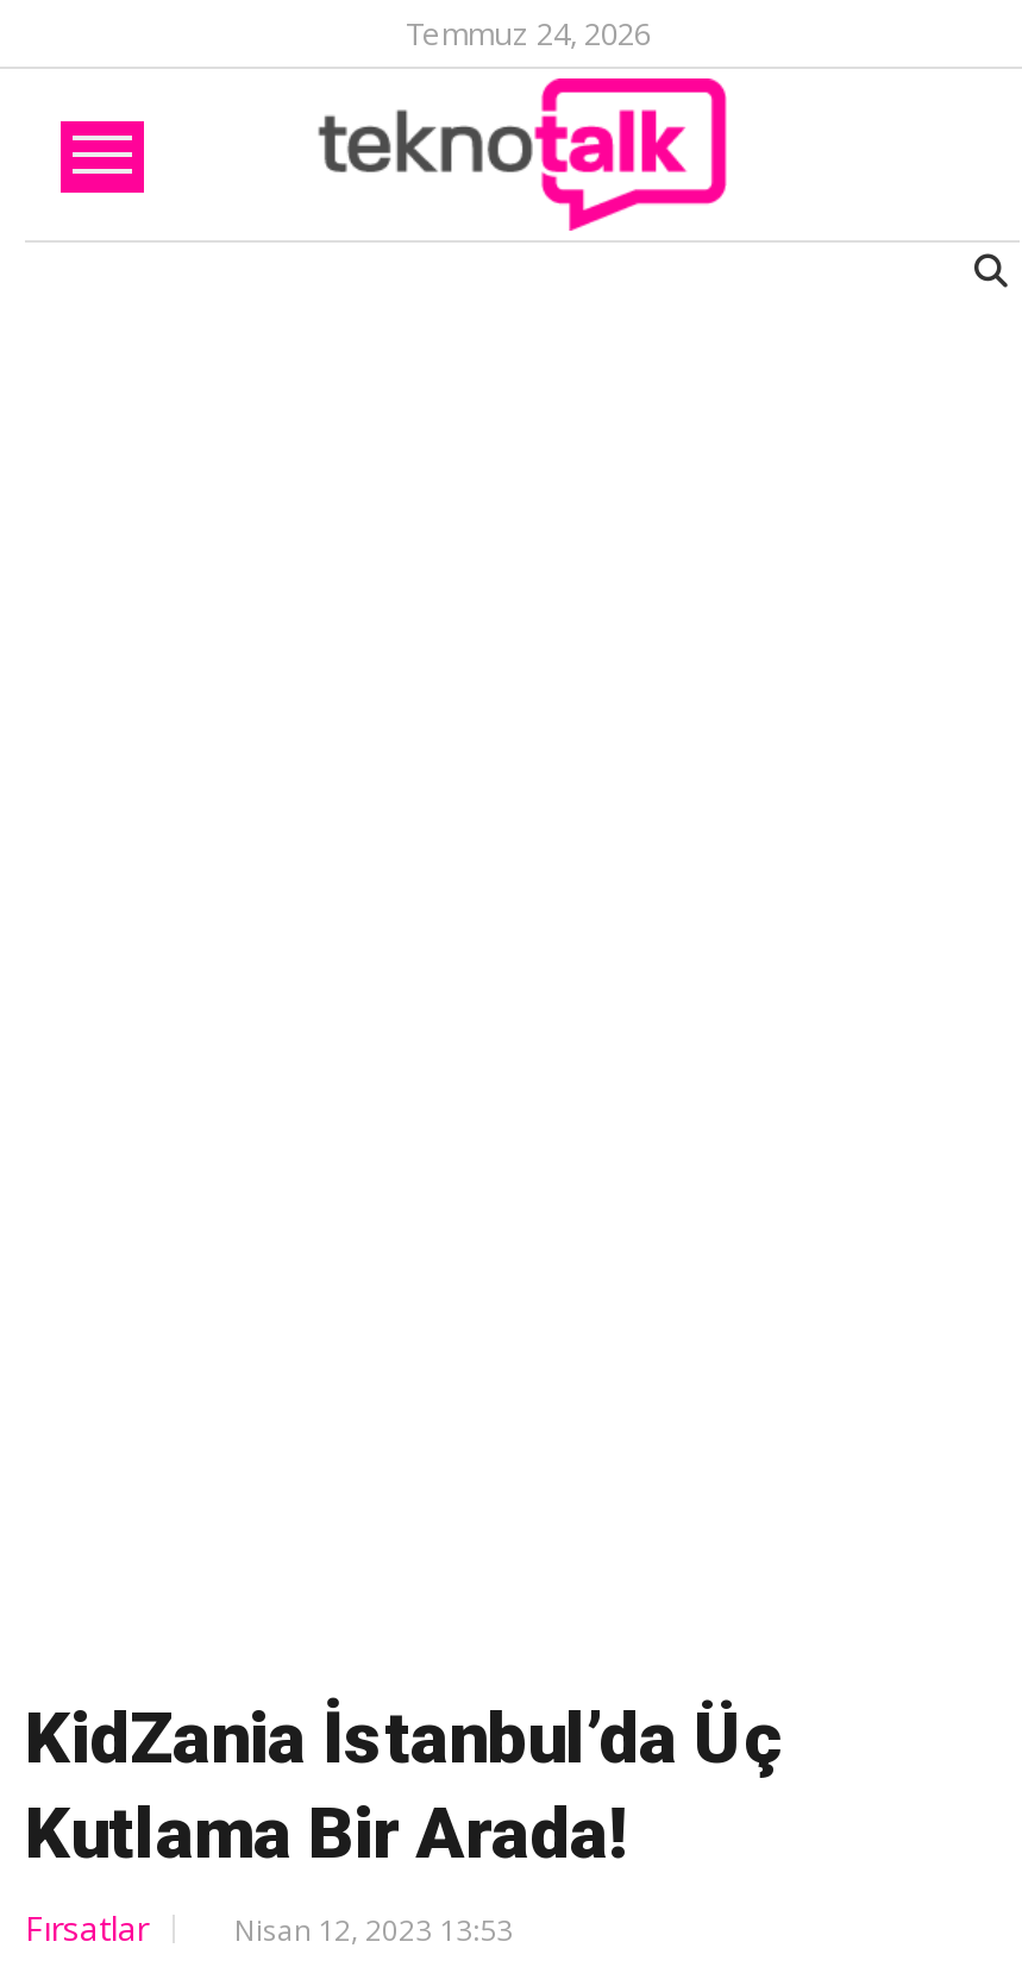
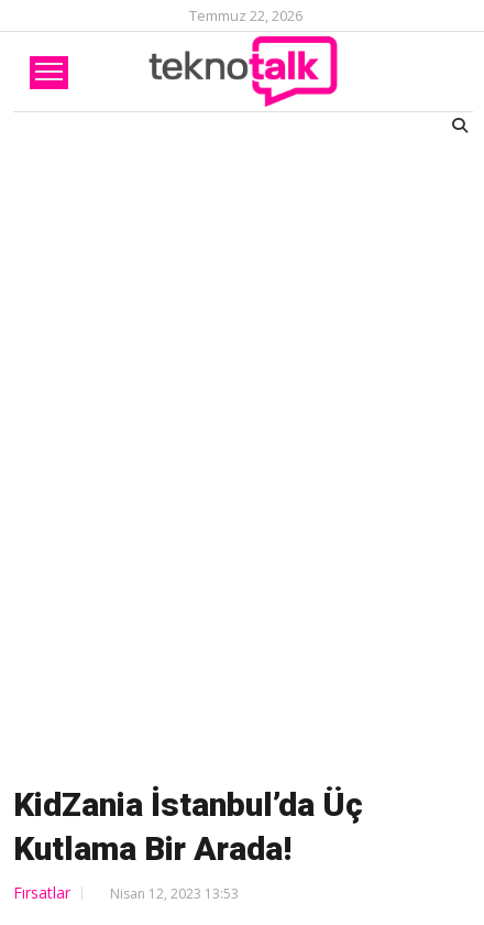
- Temmuz 24, 2026
+ Temmuz 22, 2026
